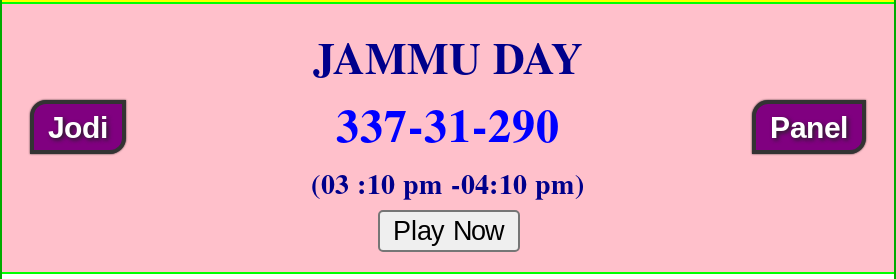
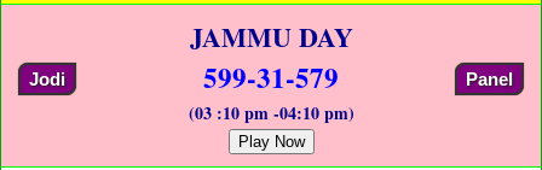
- 337-31-290
+ 599-31-579
